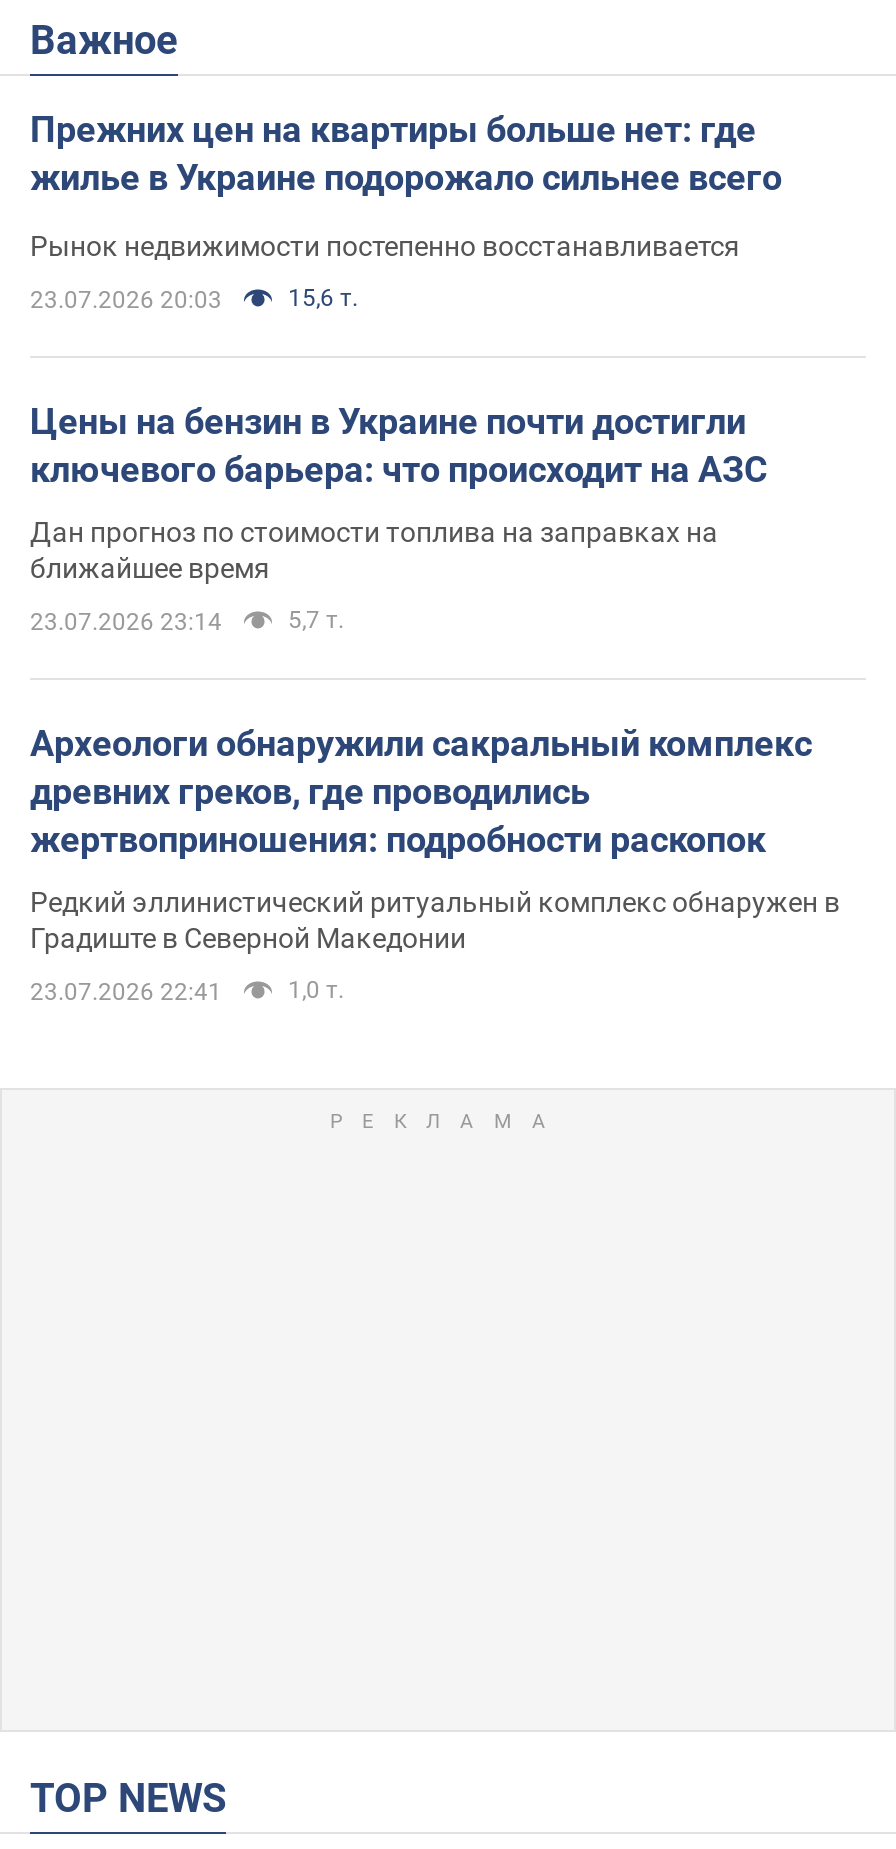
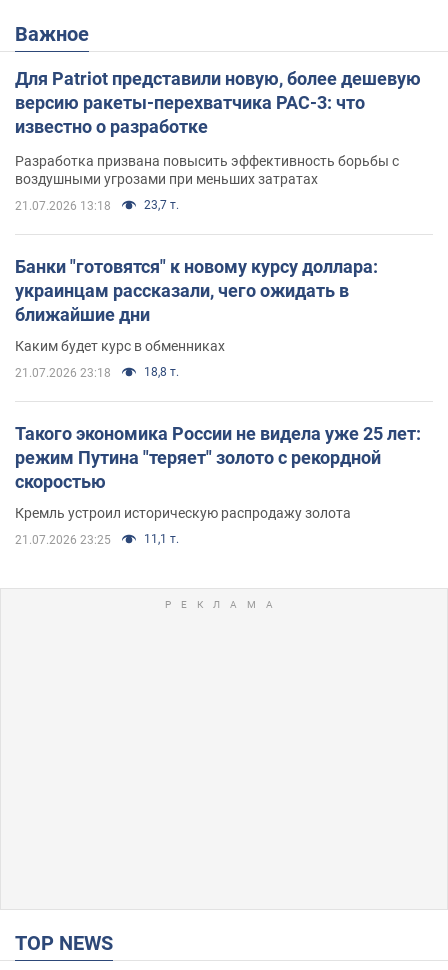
- Прежних цен на квартиры больше нет: где
- жилье в Украине подорожало сильнее всего
+ Для Patriot представили новую, более дешевую
+ версию ракеты-перехватчика PAC-3: что
+ известно о разработке

- Рынок недвижимости постепенно восстанавливается
+ Разработка призвана повысить эффективность борьбы с
+ воздушными угрозами при меньших затратах

- 23.07.2026 20:03
- 15,6 т.
+ 21.07.2026 13:18
+ 23,7 т.

- Цены на бензин в Украине почти достигли
- ключевого барьера: что происходит на АЗС
+ Банки "готовятся" к новому курсу доллара:
+ украинцам рассказали, чего ожидать в
+ ближайшие дни

- Дан прогноз по стоимости топлива на заправках на
- ближайшее время
+ Каким будет курс в обменниках

- 23.07.2026 23:14
- 5,7 т.
+ 21.07.2026 23:18
+ 18,8 т.

- Археологи обнаружили сакральный комплекс
- древних греков, где проводились
- жертвоприношения: подробности раскопок
+ Такого экономика России не видела уже 25 лет:
+ режим Путина "теряет" золото с рекордной
+ скоростью

- Редкий эллинистический ритуальный комплекс обнаружен в
- Градиште в Северной Македонии
+ Кремль устроил историческую распродажу золота

- 23.07.2026 22:41
- 1,0 т.
+ 21.07.2026 23:25
+ 11,1 т.
